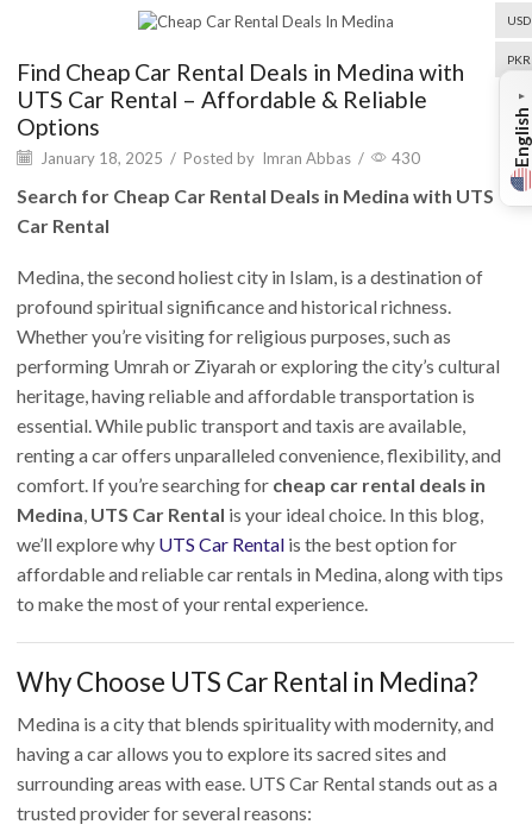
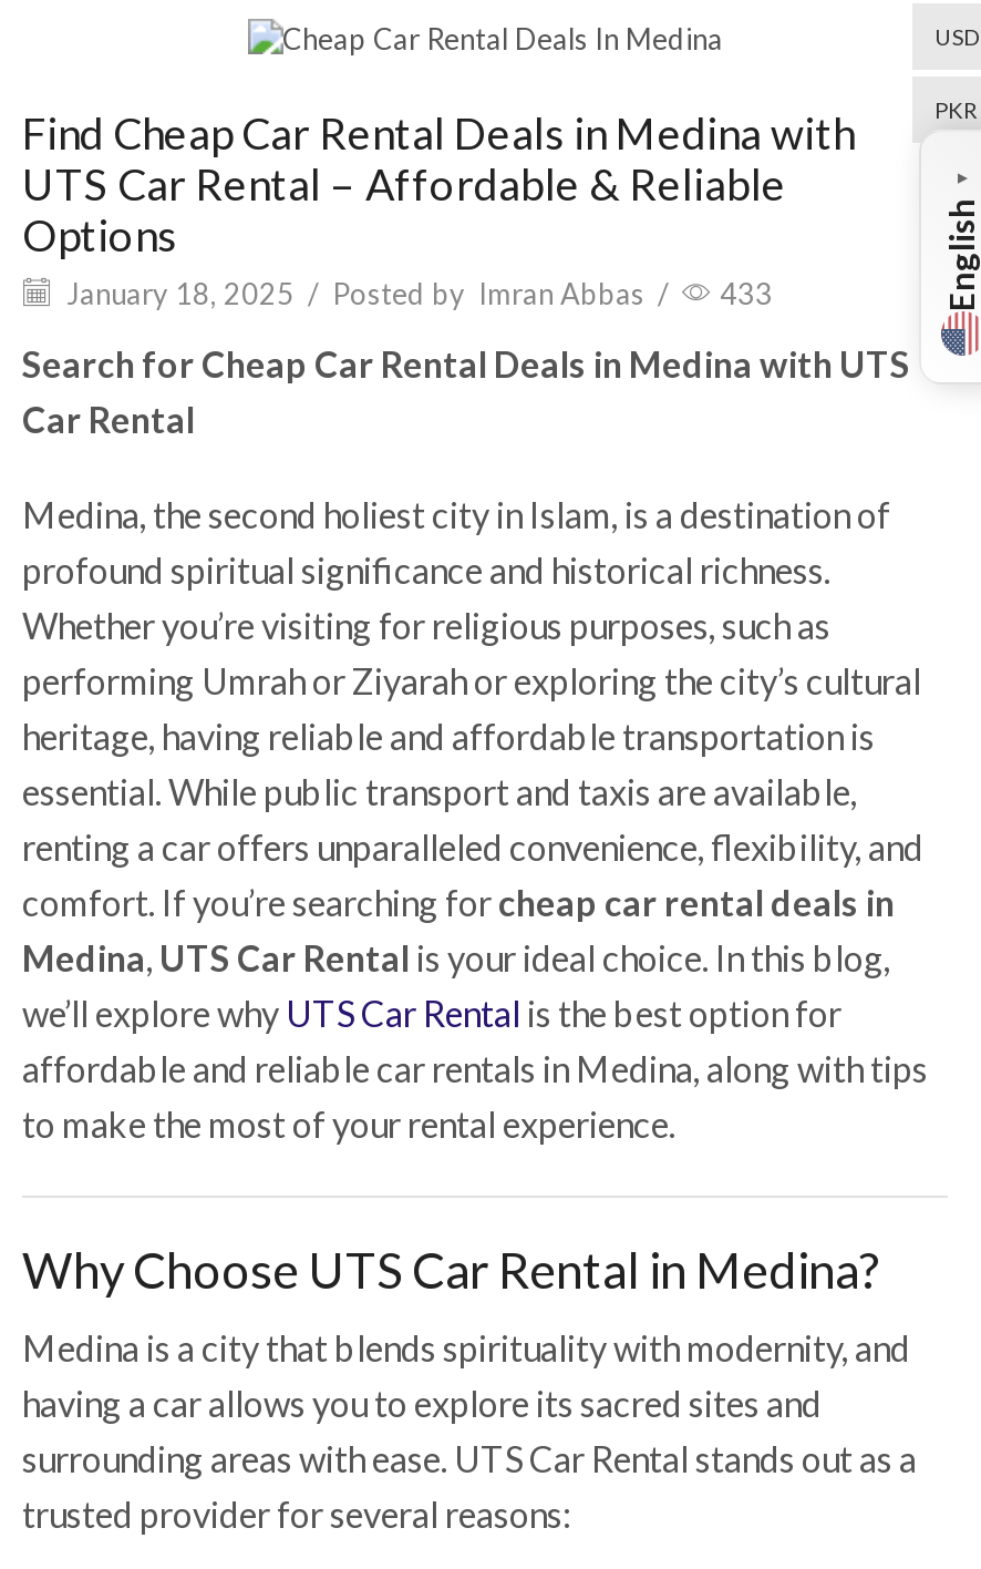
- January 18, 2025 / Posted by Imran Abbas / 430
+ January 18, 2025 / Posted by Imran Abbas / 433
